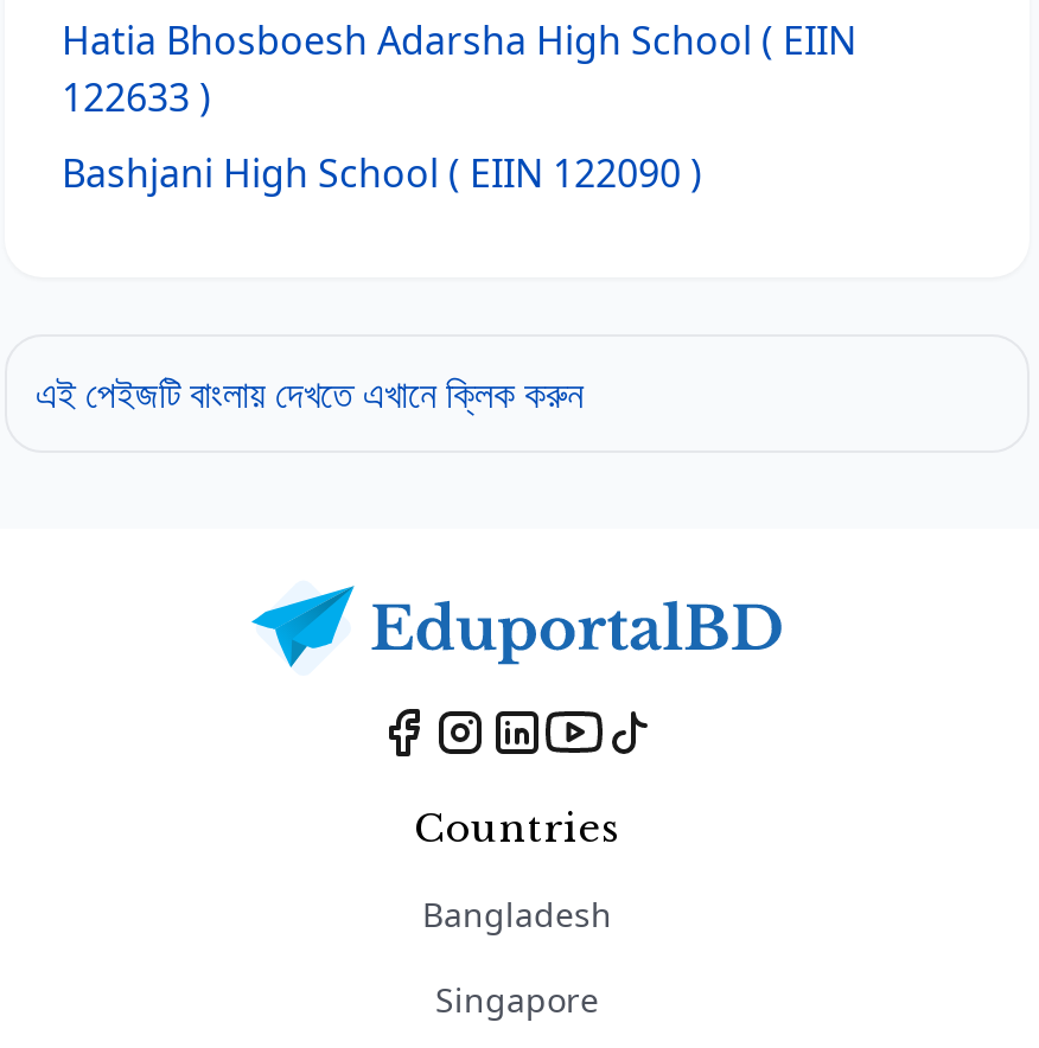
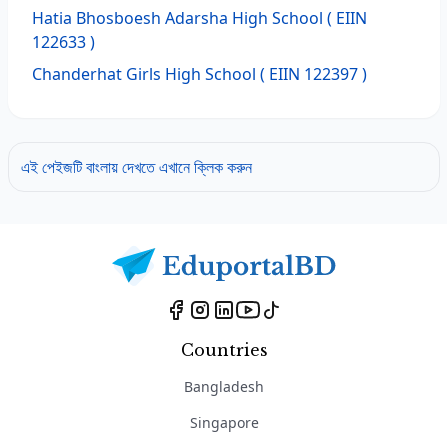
- Bashjani High School ( EIIN 122090 )
+ Chanderhat Girls High School ( EIIN 122397 )
